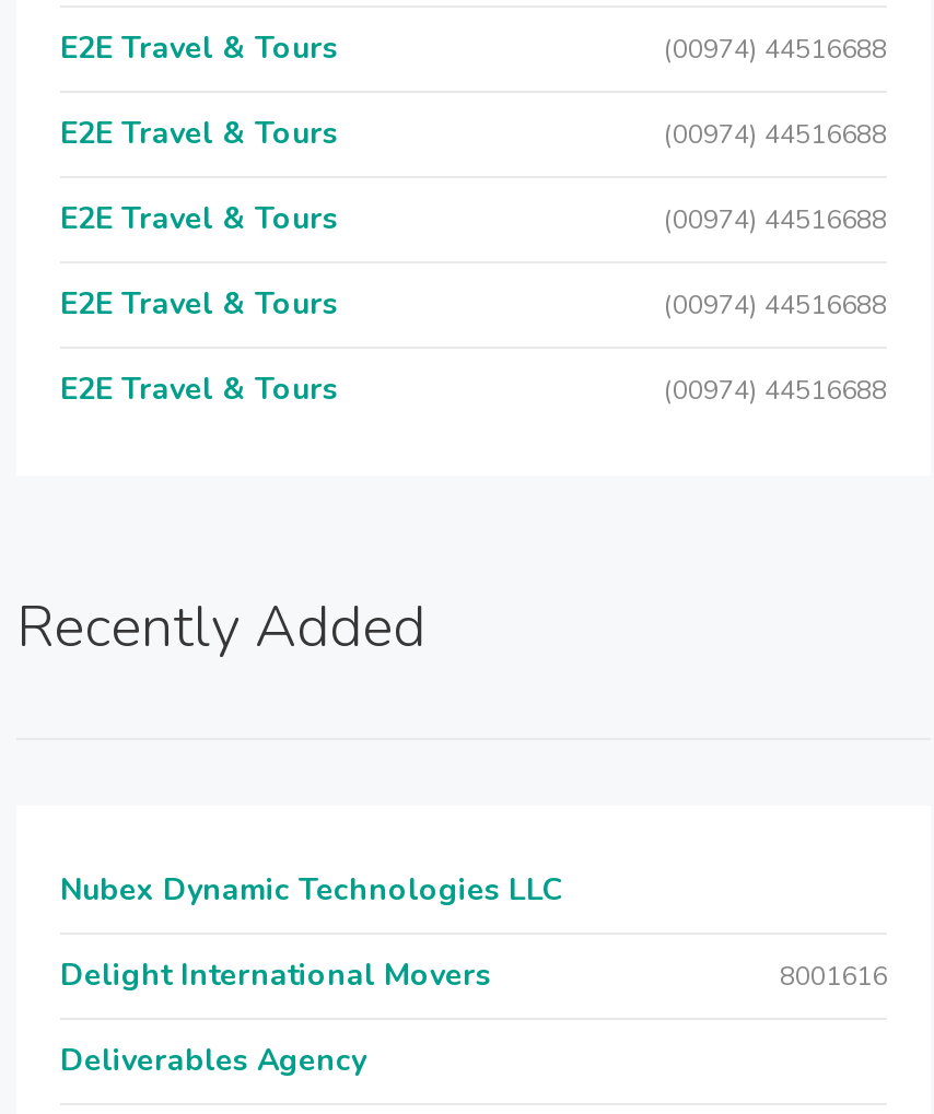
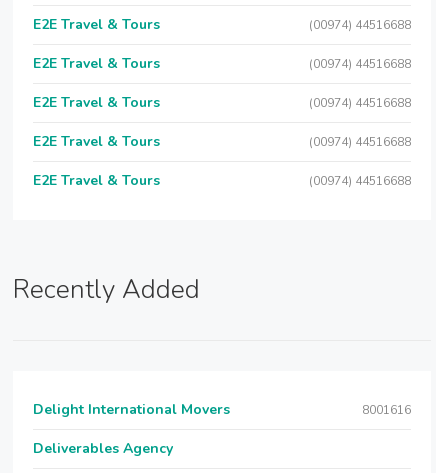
- Nubex Dynamic Technologies LLC
